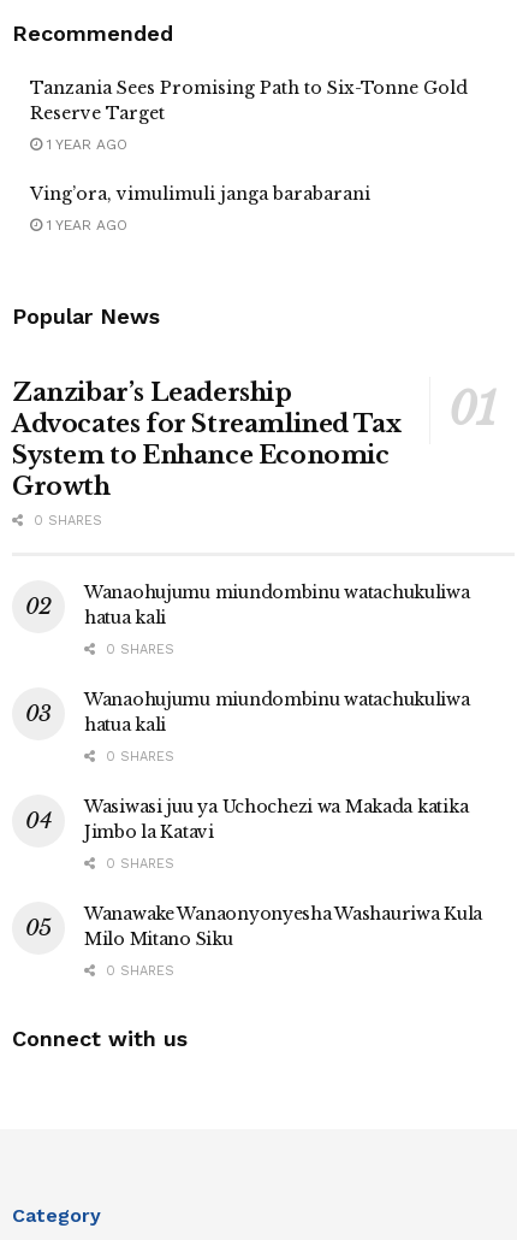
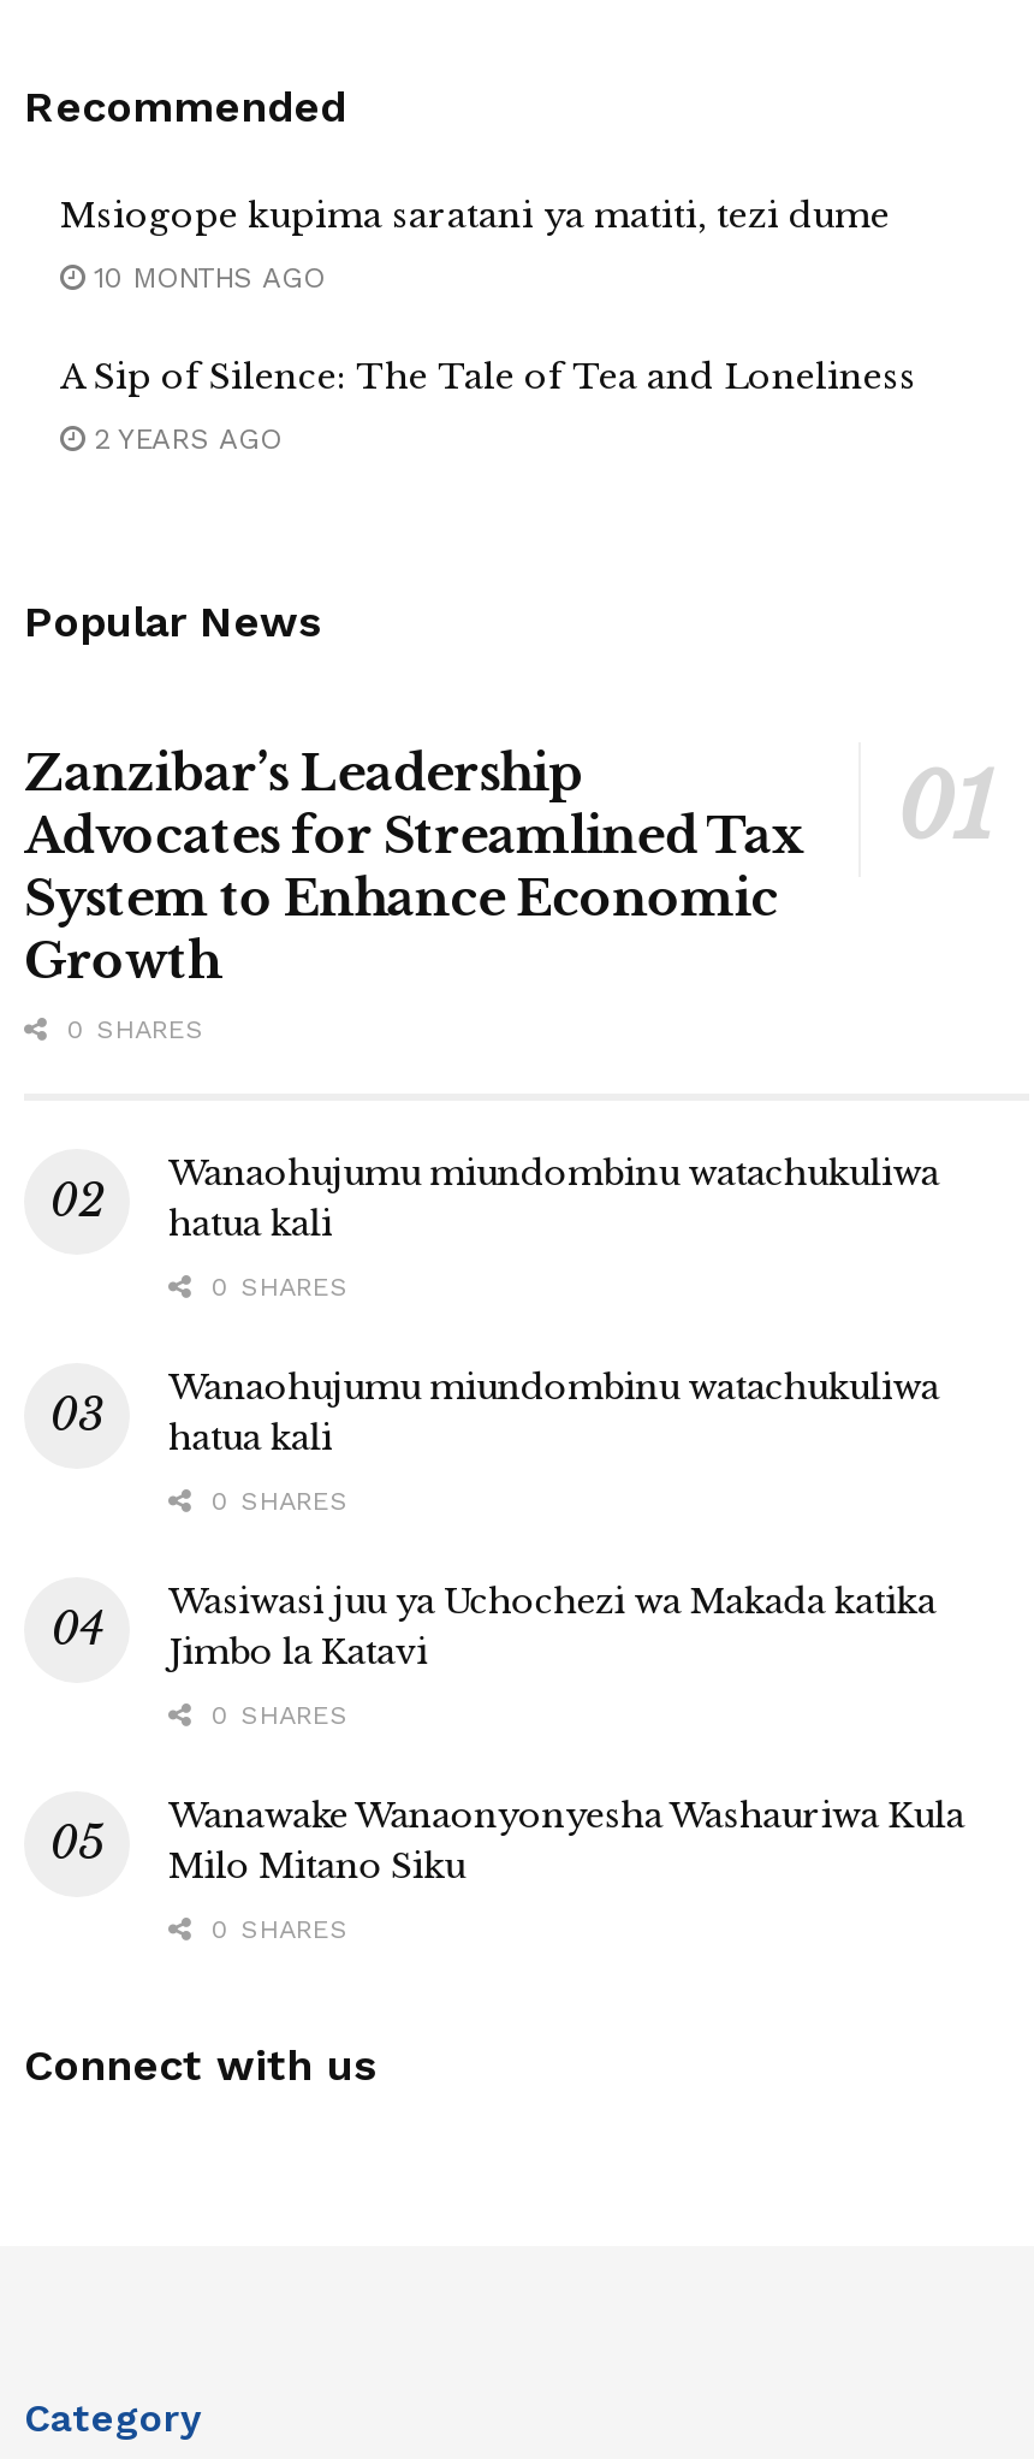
- Tanzania Sees Promising Path to Six-Tonne Gold
- Reserve Target
+ Msiogope kupima saratani ya matiti, tezi dume

- 1 YEAR AGO
+ 10 MONTHS AGO

- Ving’ora, vimulimuli janga barabarani
+ A Sip of Silence: The Tale of Tea and Loneliness

- 1 YEAR AGO
+ 2 YEARS AGO
